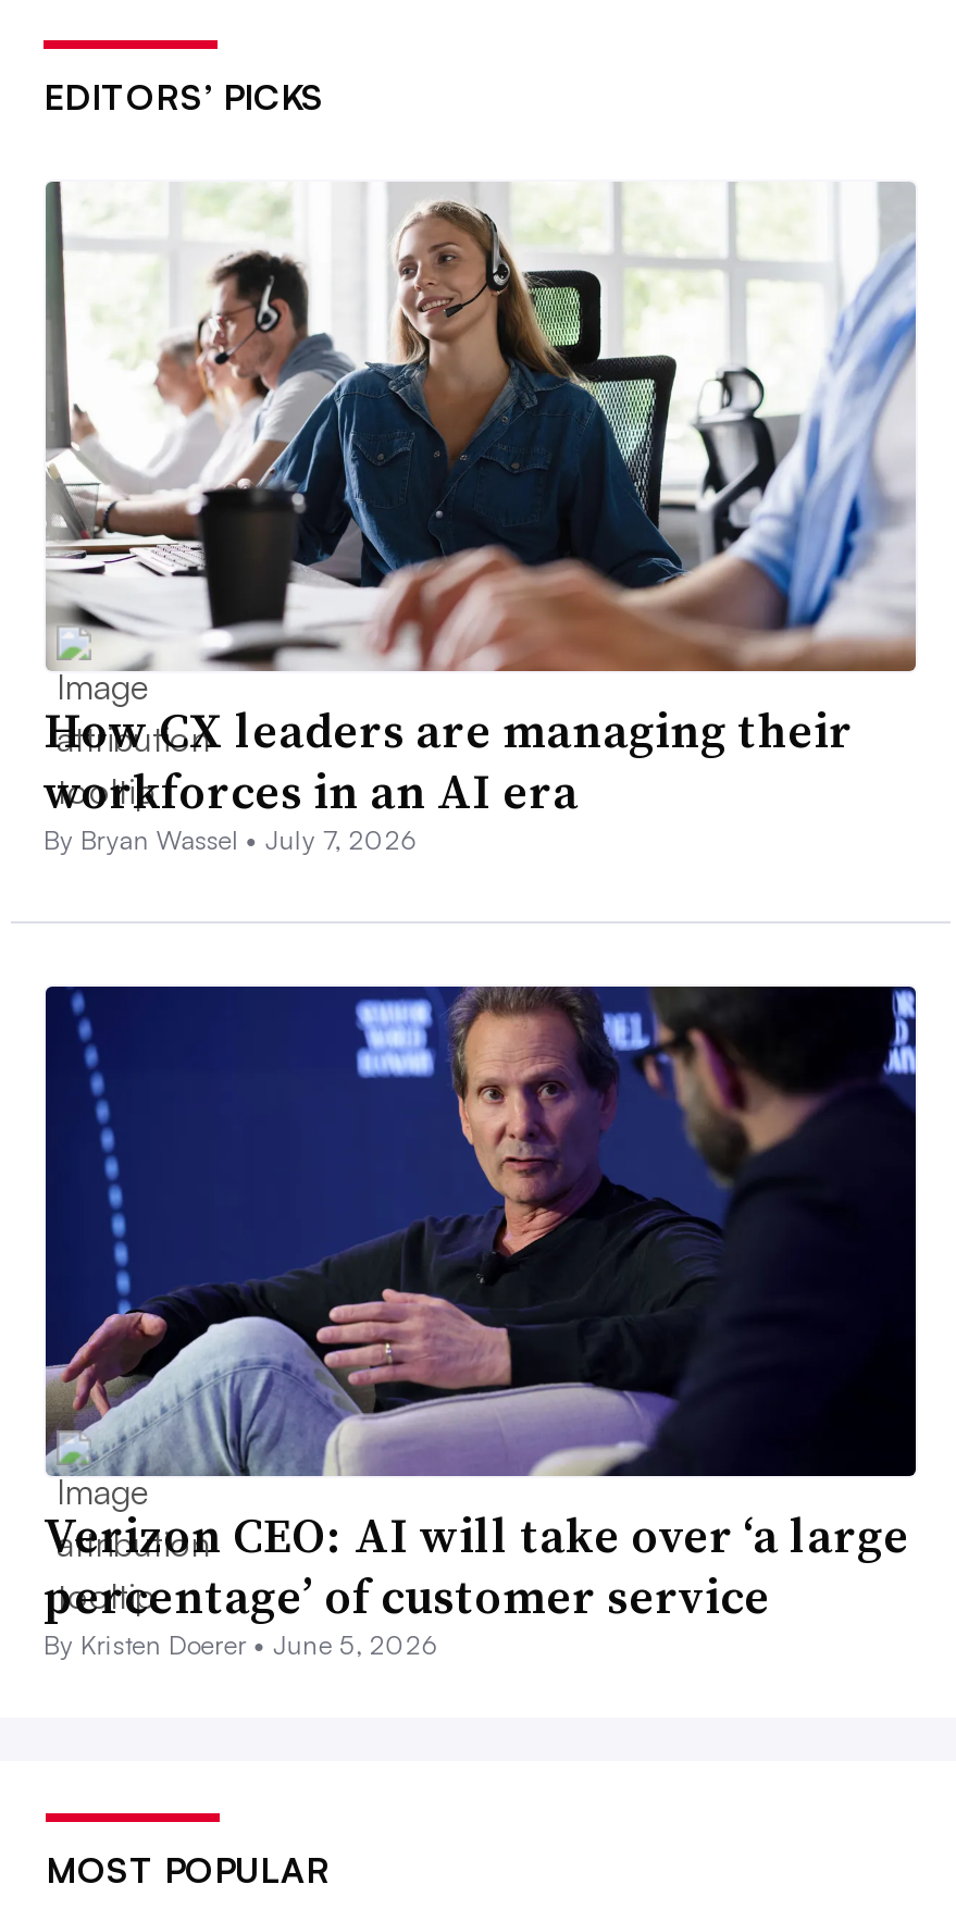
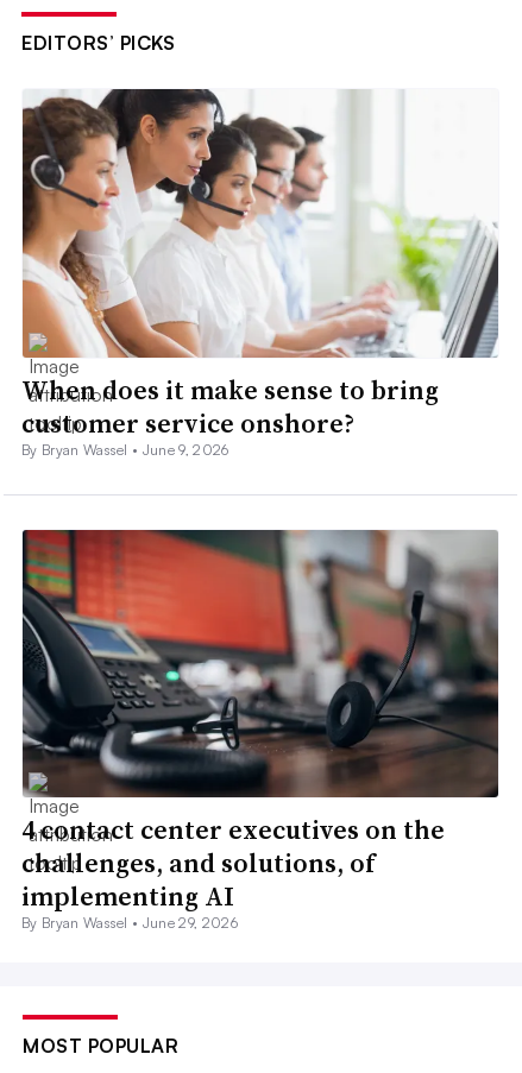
- [image]
- How CX leaders are managing their
- workforces in an AI era
- By Bryan Wassel • July 7, 2026
+ [image]
+ When does it make sense to bring
+ customer service onshore?
+ By Bryan Wassel • June 9, 2026

- [image]
- Verizon CEO: AI will take over ‘a large
- percentage’ of customer service
- By Kristen Doerer • June 5, 2026
+ [image]
+ 4 contact center executives on the
+ challenges, and solutions, of
+ implementing AI
+ By Bryan Wassel • June 29, 2026
